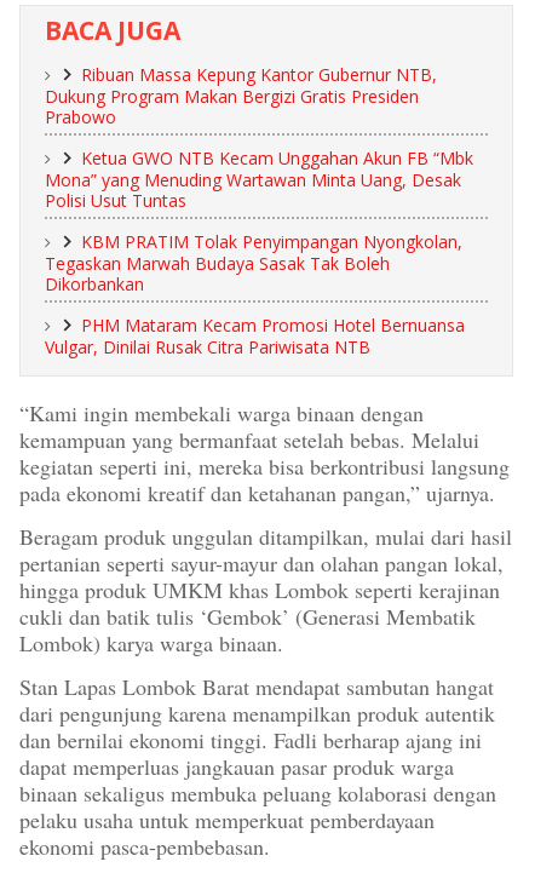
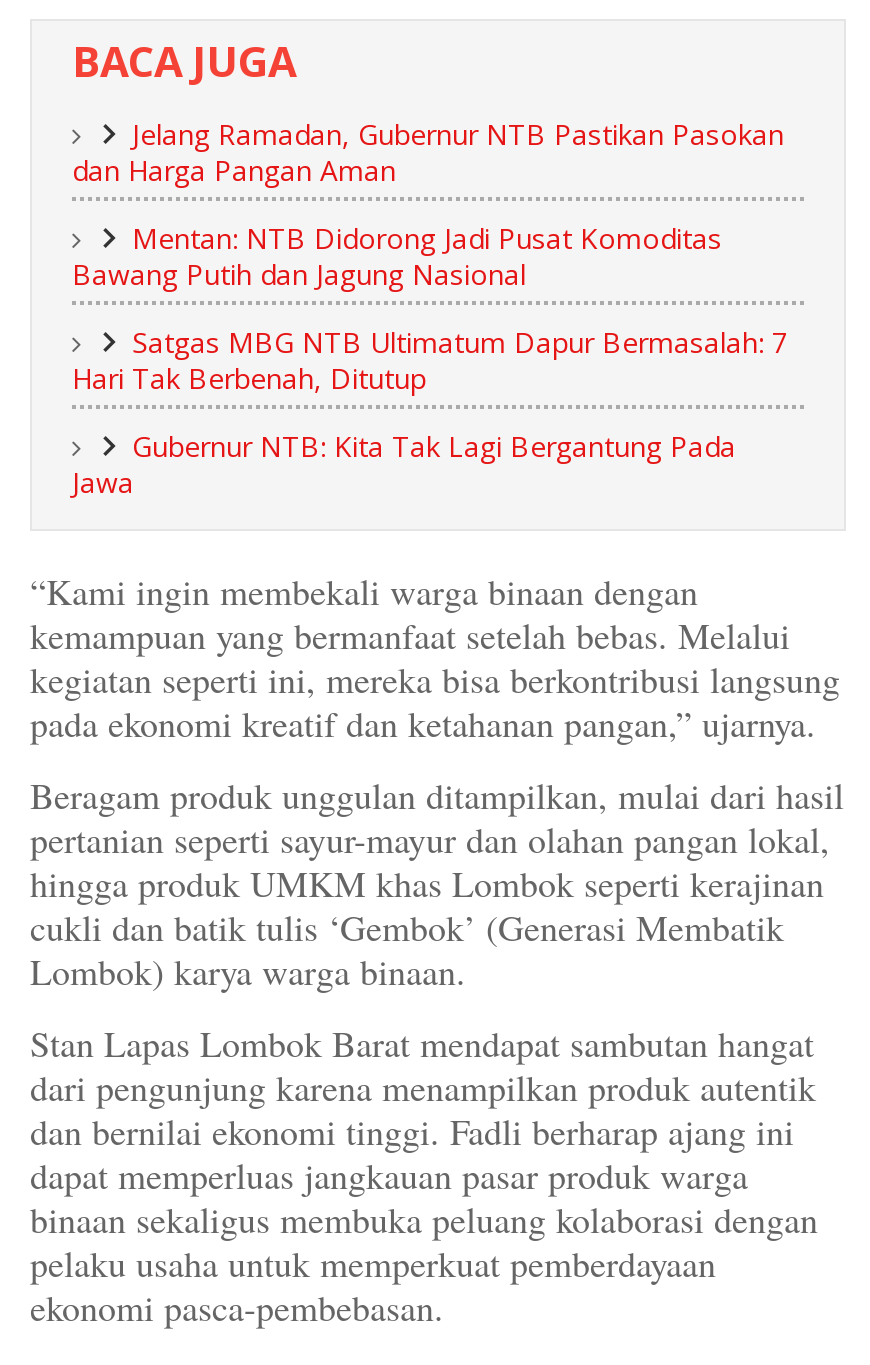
- Ribuan Massa Kepung Kantor Gubernur NTB,
- Dukung Program Makan Bergizi Gratis Presiden
- Prabowo
+ Jelang Ramadan, Gubernur NTB Pastikan Pasokan
+ dan Harga Pangan Aman

- Ketua GWO NTB Kecam Unggahan Akun FB “Mbk
- Mona” yang Menuding Wartawan Minta Uang, Desak
- Polisi Usut Tuntas
+ Mentan: NTB Didorong Jadi Pusat Komoditas
+ Bawang Putih dan Jagung Nasional

- KBM PRATIM Tolak Penyimpangan Nyongkolan,
- Tegaskan Marwah Budaya Sasak Tak Boleh
- Dikorbankan
+ Satgas MBG NTB Ultimatum Dapur Bermasalah: 7
+ Hari Tak Berbenah, Ditutup

- PHM Mataram Kecam Promosi Hotel Bernuansa
- Vulgar, Dinilai Rusak Citra Pariwisata NTB
+ Gubernur NTB: Kita Tak Lagi Bergantung Pada
+ Jawa
